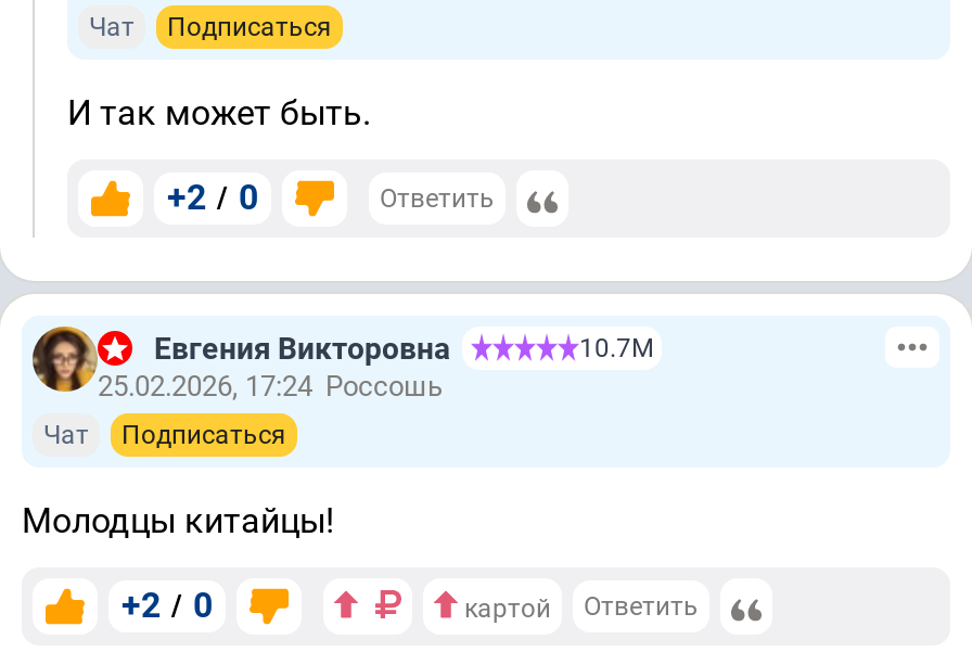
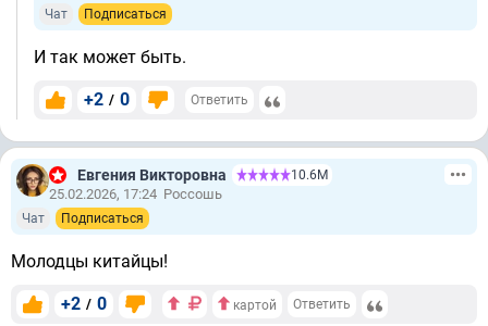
- 10.7М
+ 10.6М
